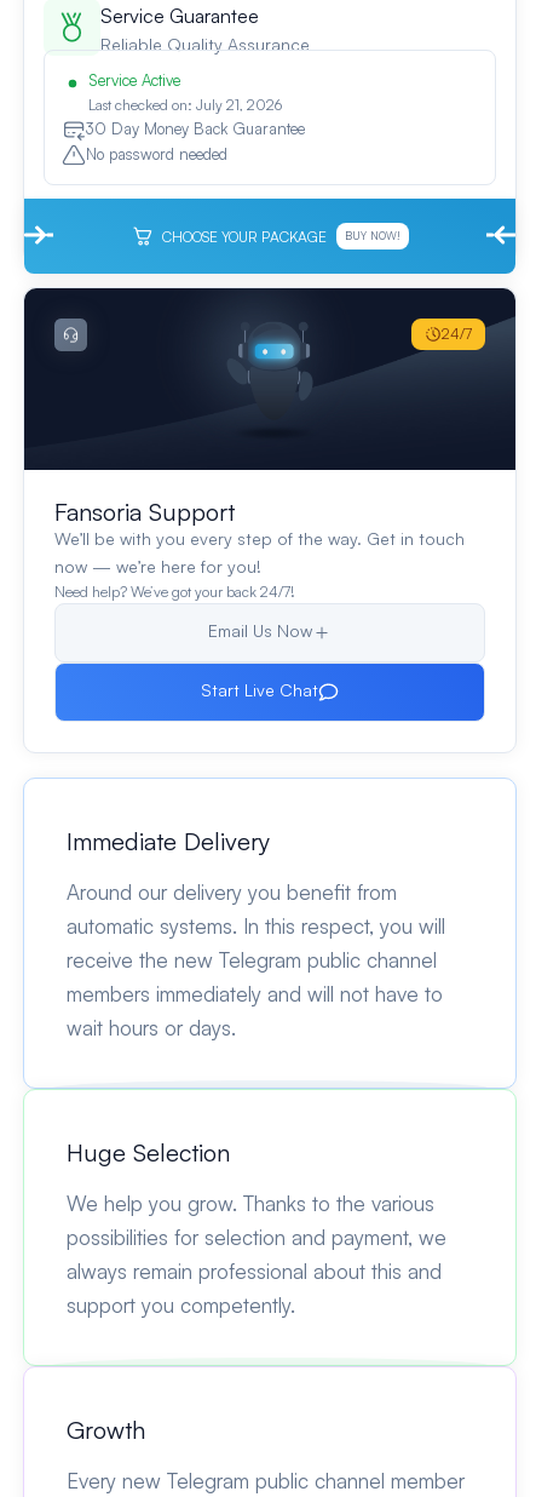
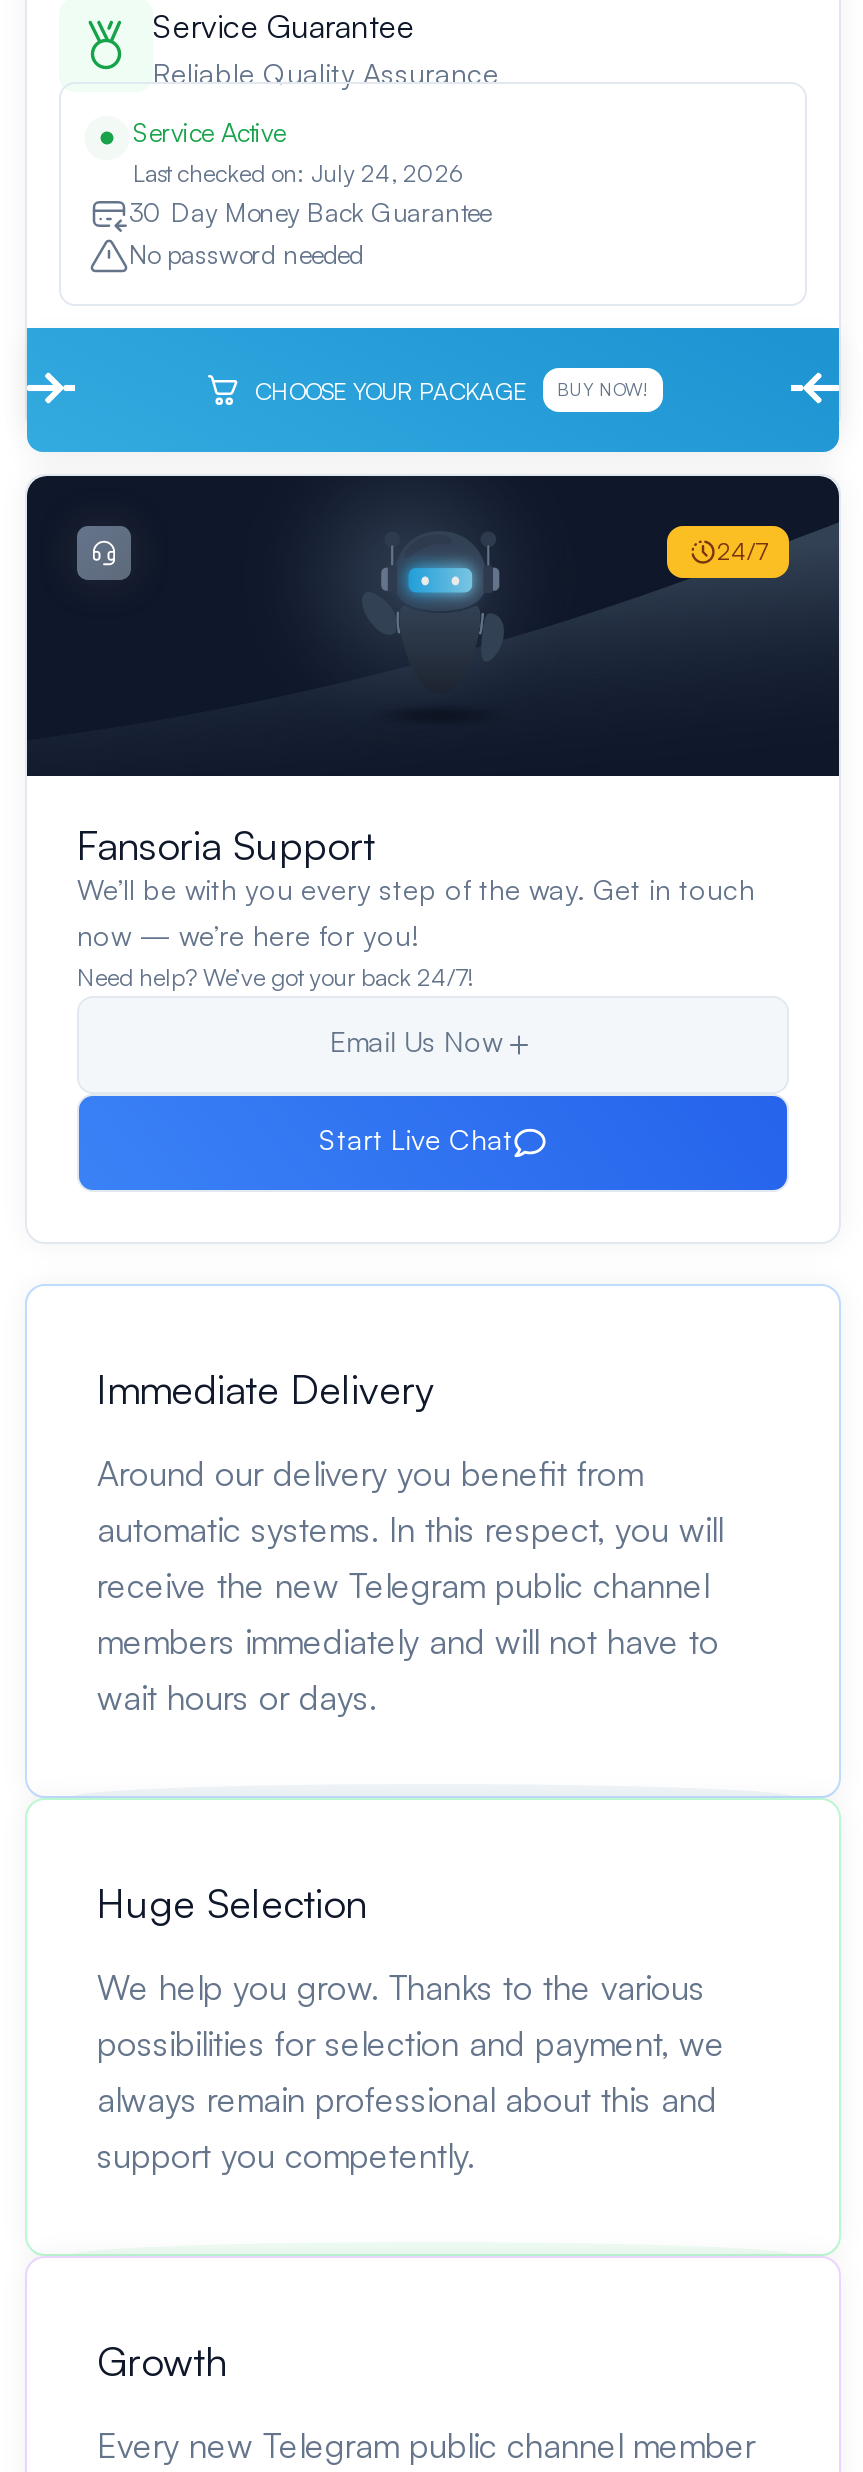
- Last checked on: July 21, 2026
+ Last checked on: July 24, 2026
